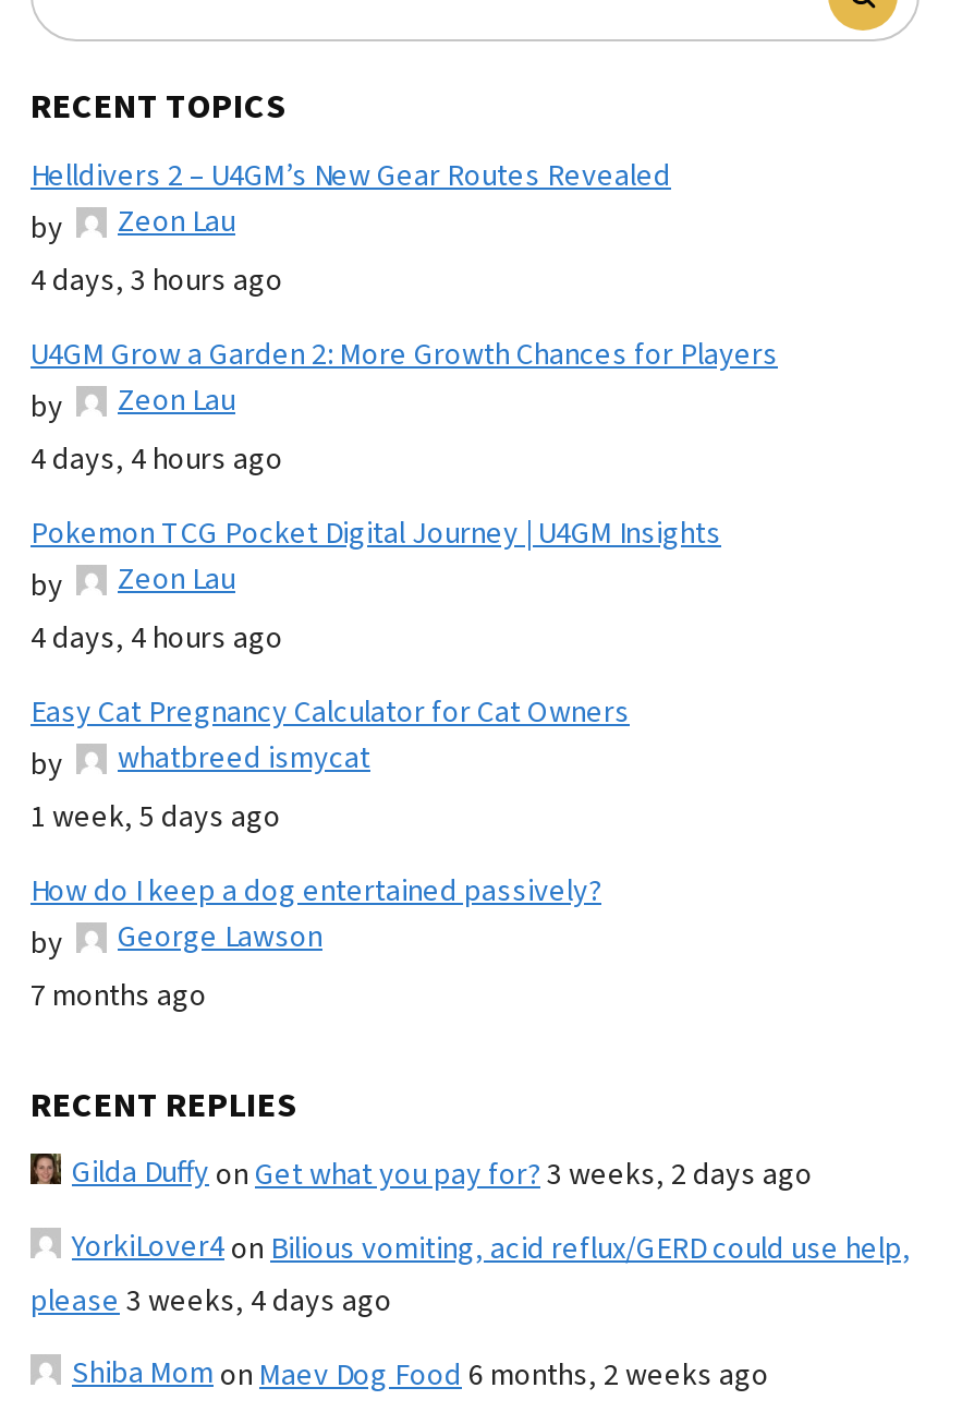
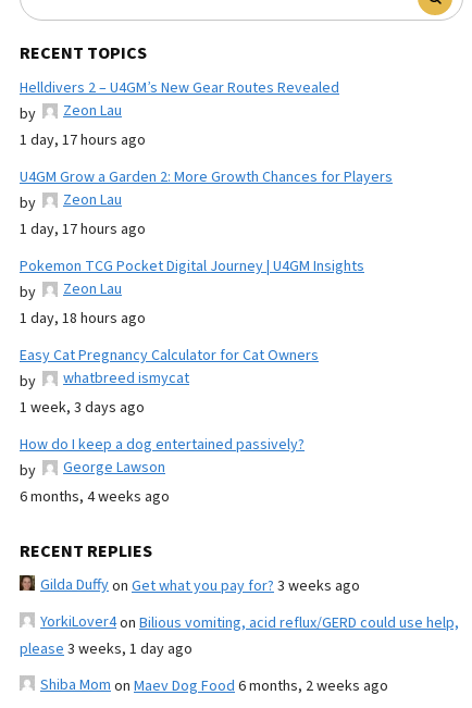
- 4 days, 3 hours ago
+ 1 day, 17 hours ago

- 4 days, 4 hours ago
+ 1 day, 17 hours ago

- 4 days, 4 hours ago
+ 1 day, 18 hours ago

- 1 week, 5 days ago
+ 1 week, 3 days ago

- 7 months ago
+ 6 months, 4 weeks ago

- Gilda Duffyon Get what you pay for? 3 weeks, 2 days ago
+ Gilda Duffyon Get what you pay for? 3 weeks ago

- please 3 weeks, 4 days ago
+ please 3 weeks, 1 day ago
